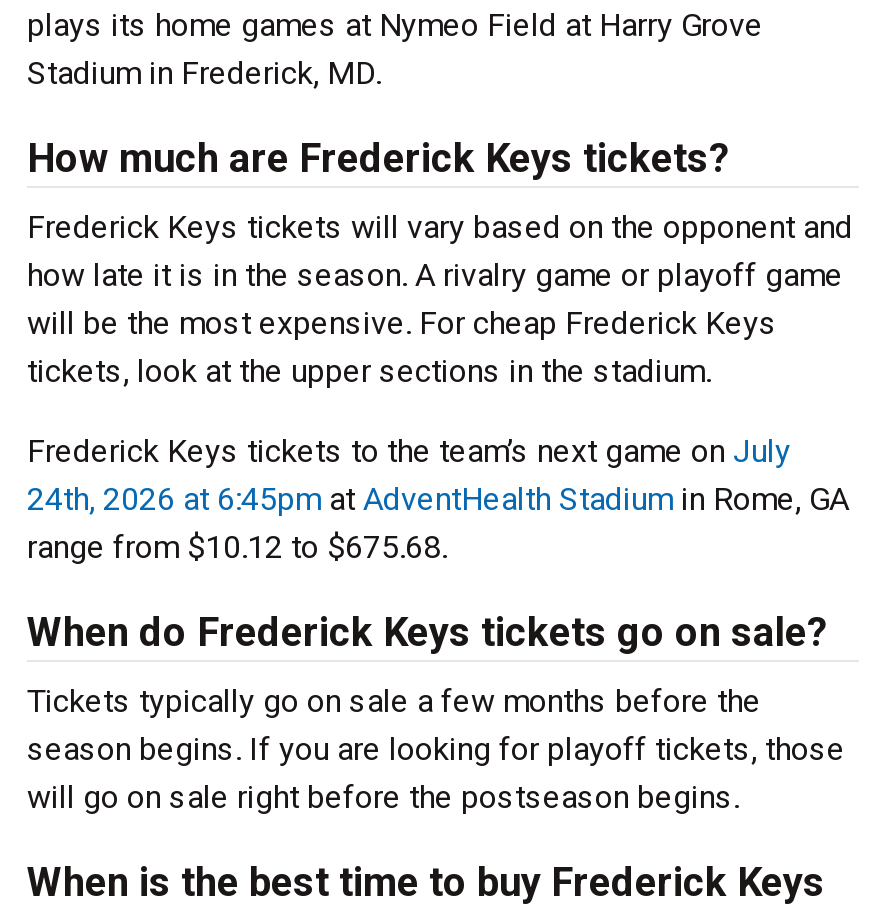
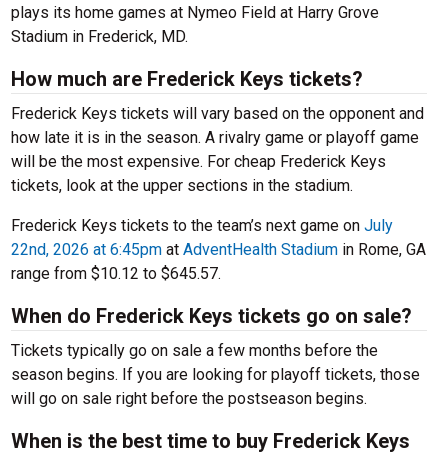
- 24th, 2026 at 6:45pm at AdventHealth Stadium in Rome, GA
+ 22nd, 2026 at 6:45pm at AdventHealth Stadium in Rome, GA

- range from $10.12 to $675.68.
+ range from $10.12 to $645.57.
